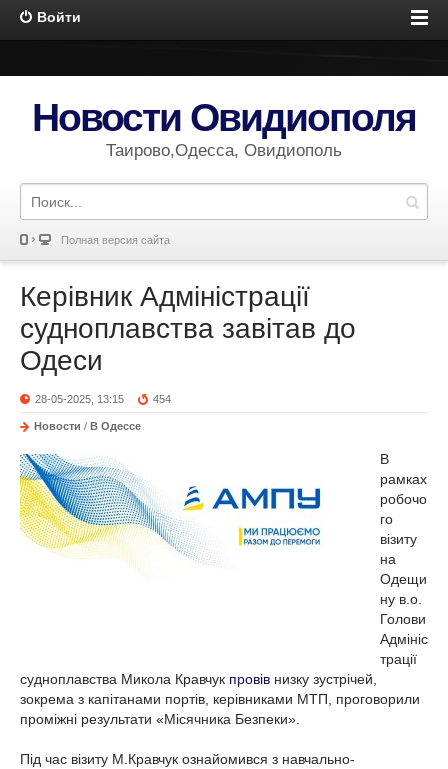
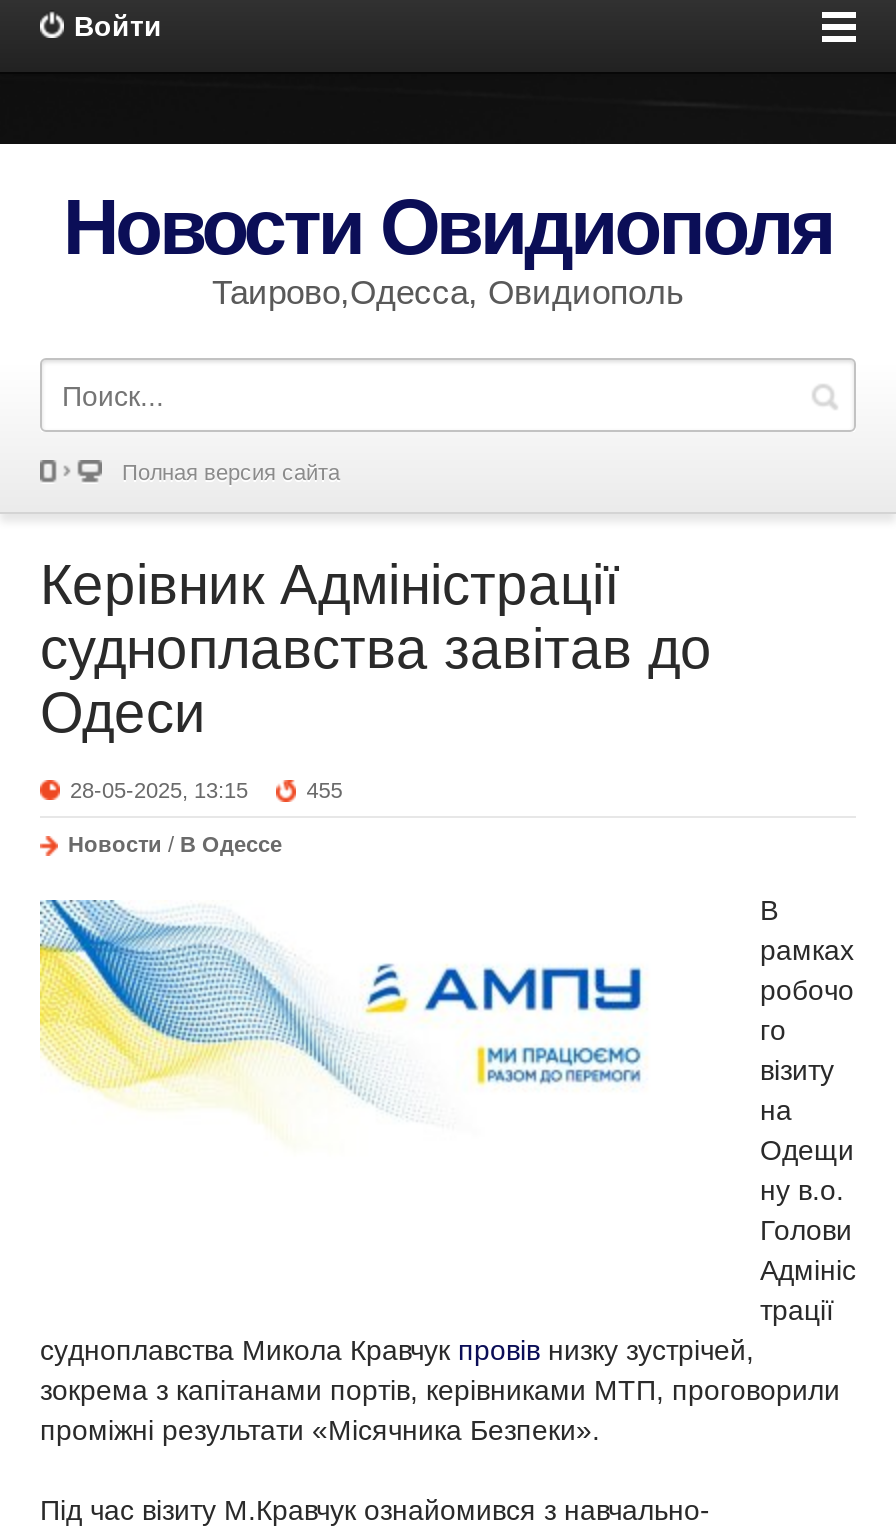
- 454
+ 455
